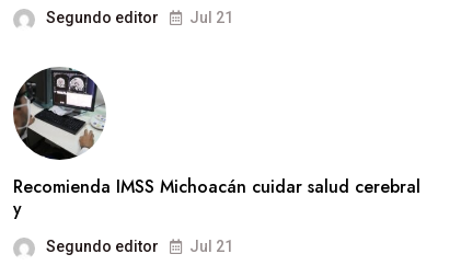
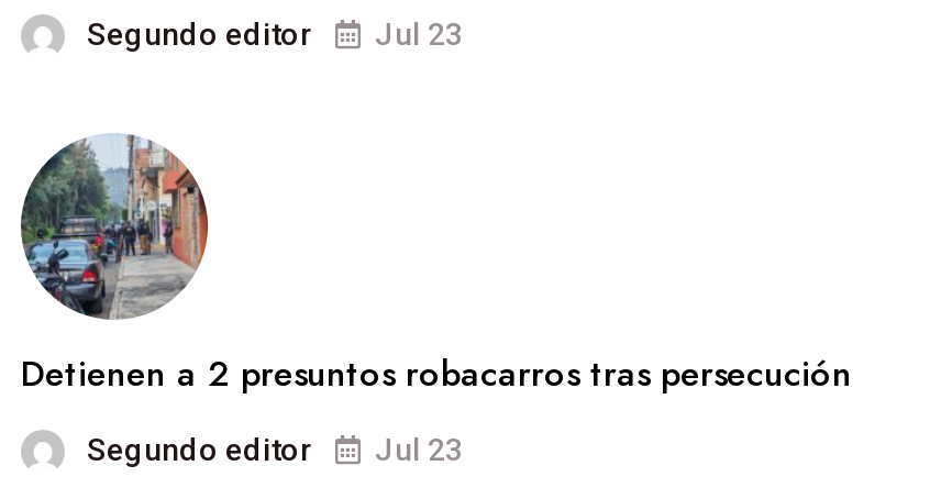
- Segundo editor Jul 21
+ Segundo editor Jul 23

- [image]
- Recomienda IMSS Michoacán cuidar salud cerebral
- y
+ [image]
+ Detienen a 2 presuntos robacarros tras persecución

- Segundo editor Jul 21
+ Segundo editor Jul 23
